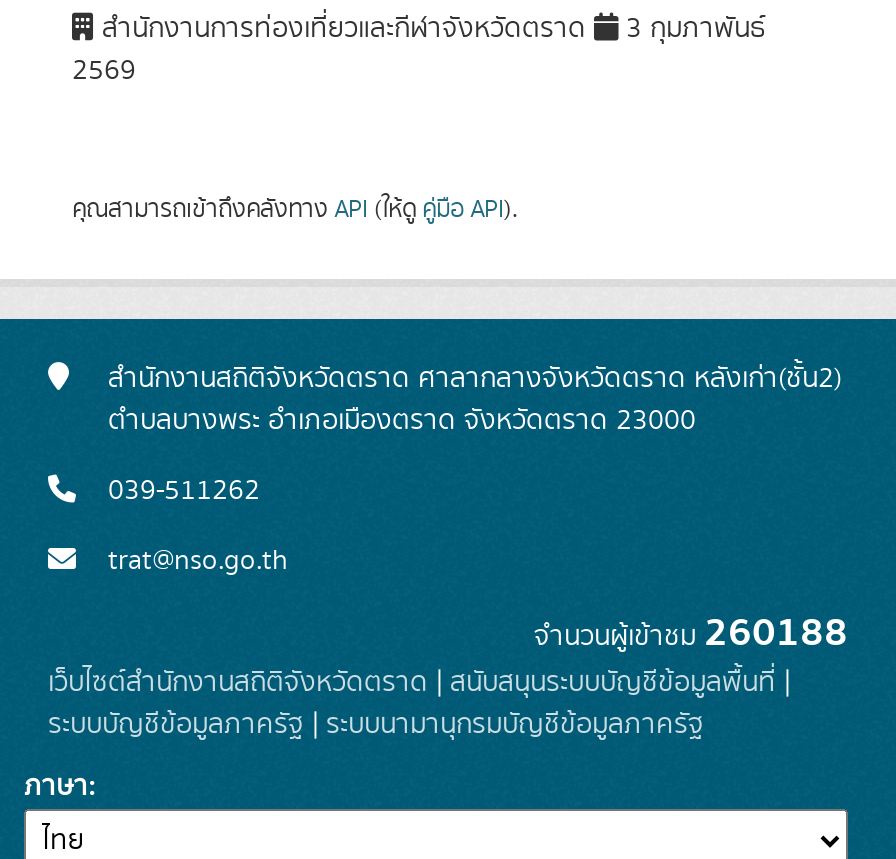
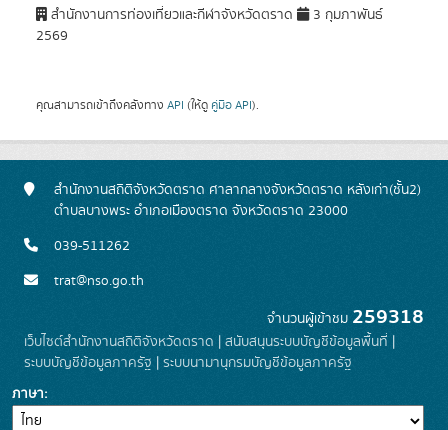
- จำนวนผู้เข้าชม260188
+ จำนวนผู้เข้าชม259318
